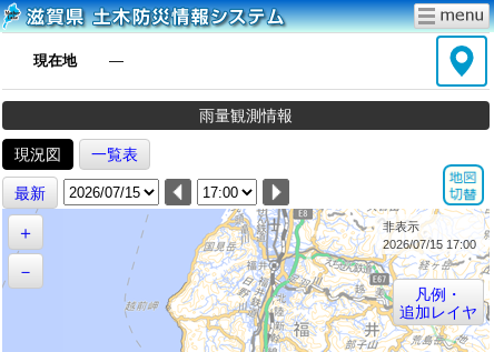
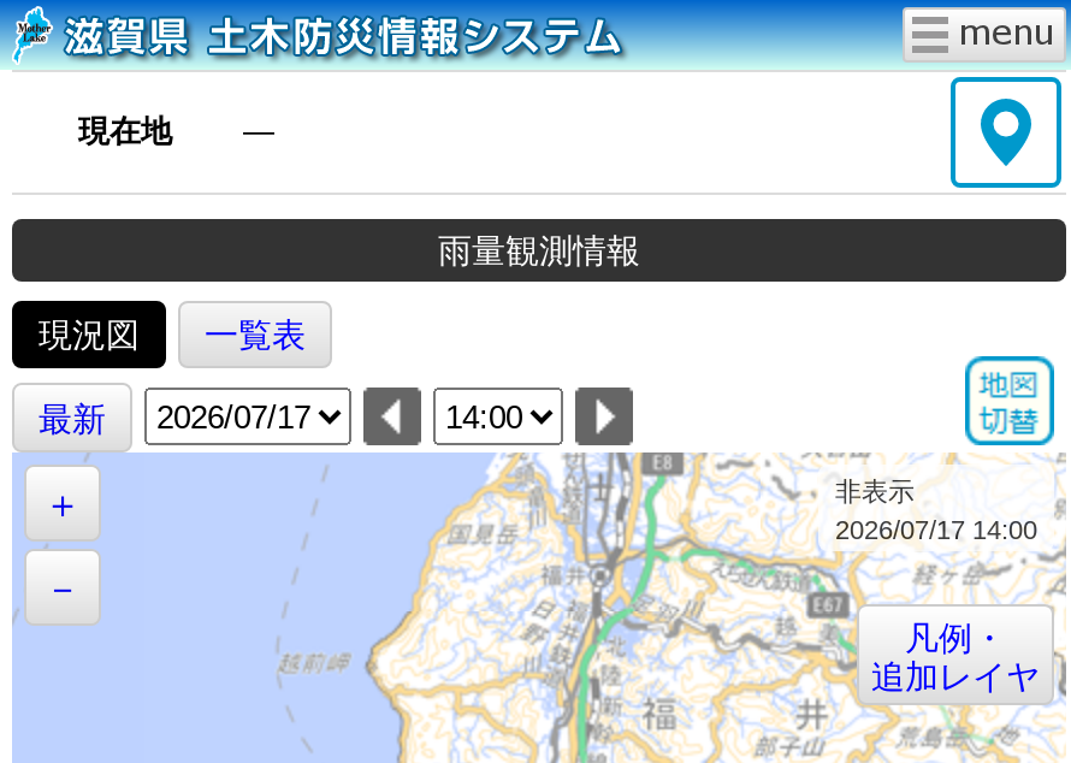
- 2026/07/15 17:00
+ 2026/07/17 14:00
